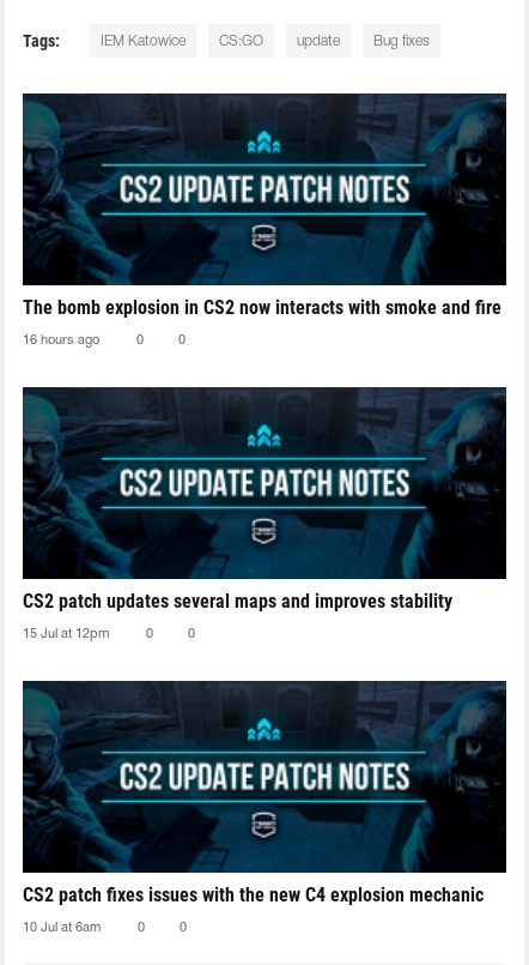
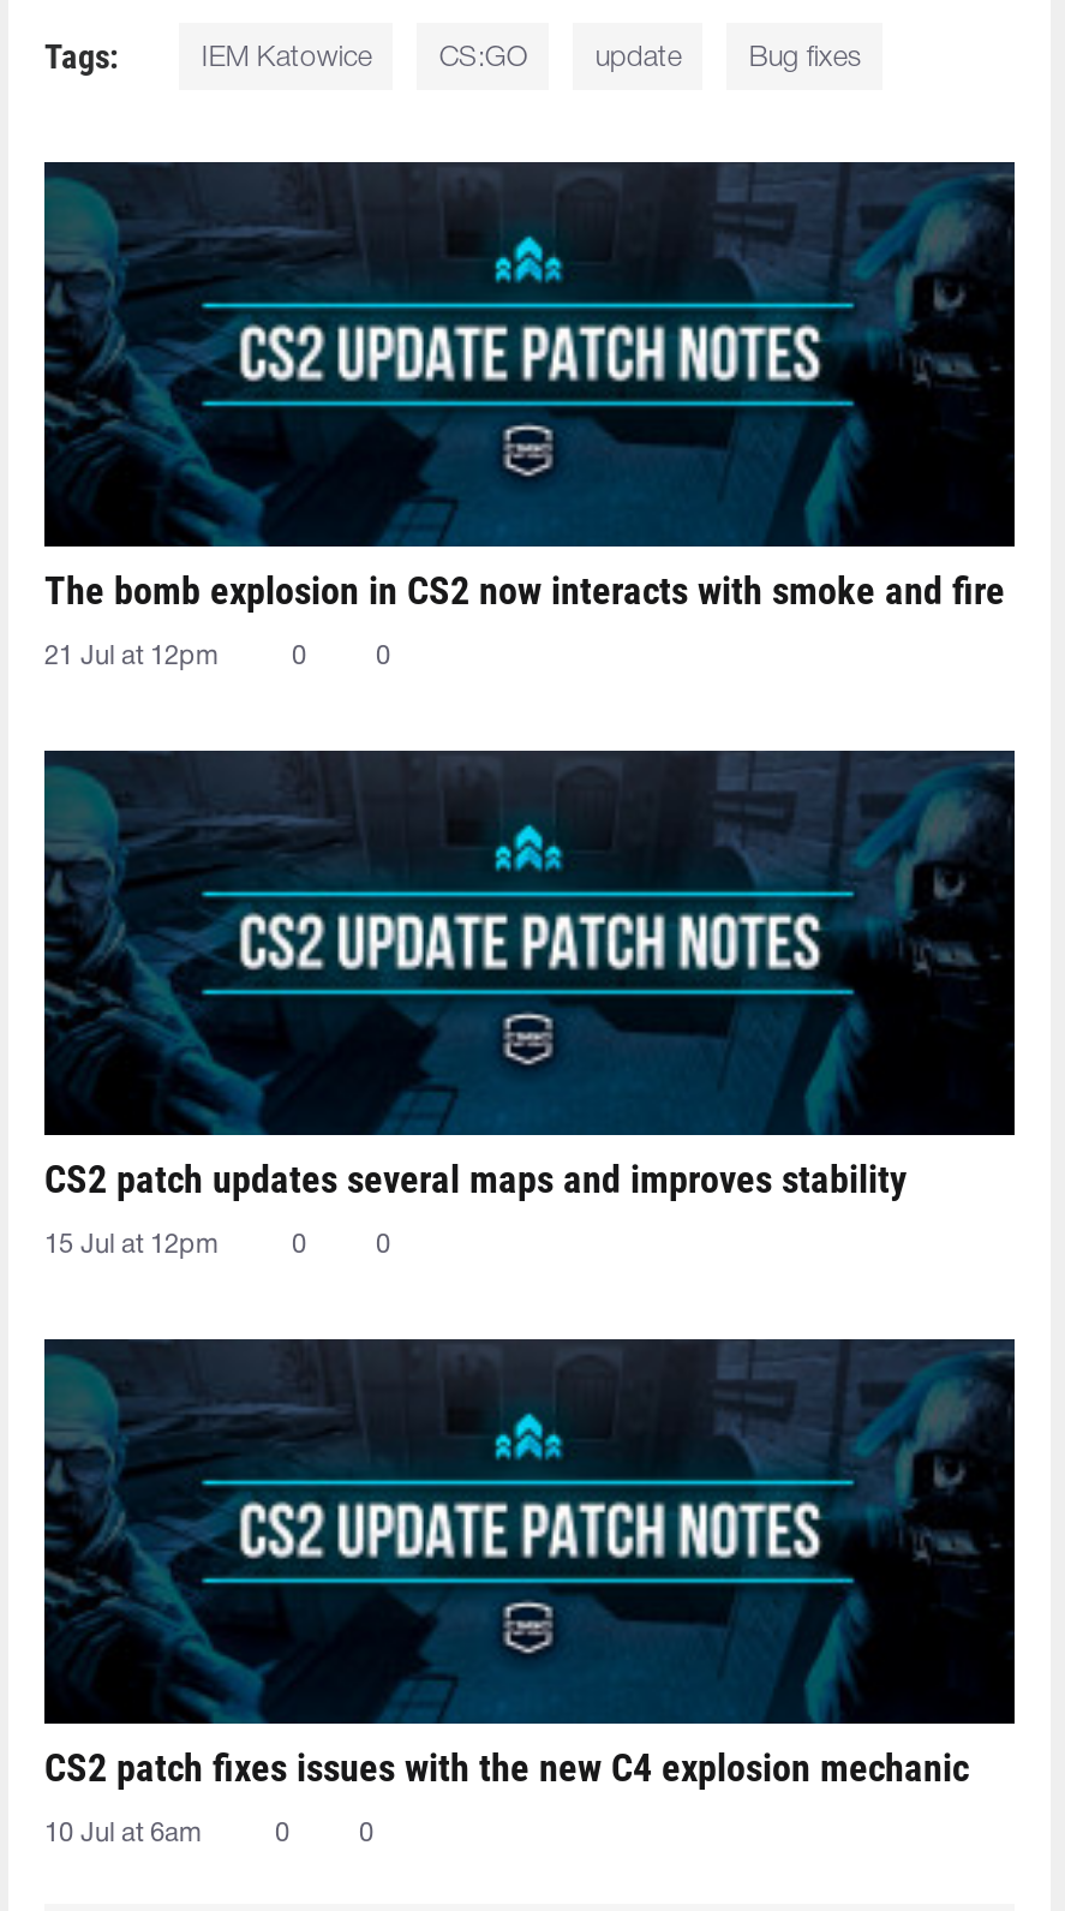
- 16 hours ago
+ 21 Jul at 12pm
